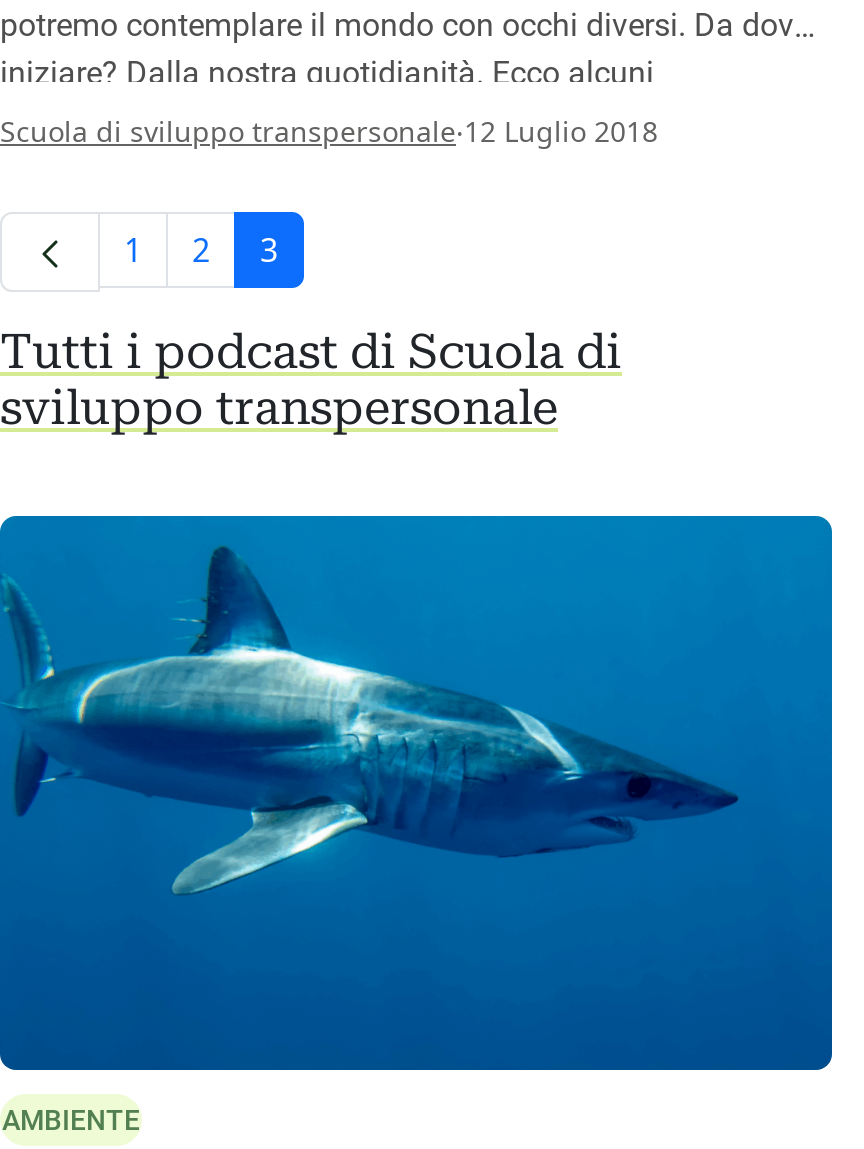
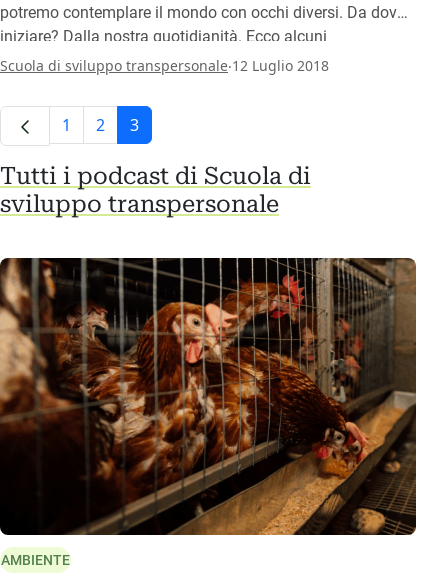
- [image]
+ [image]
